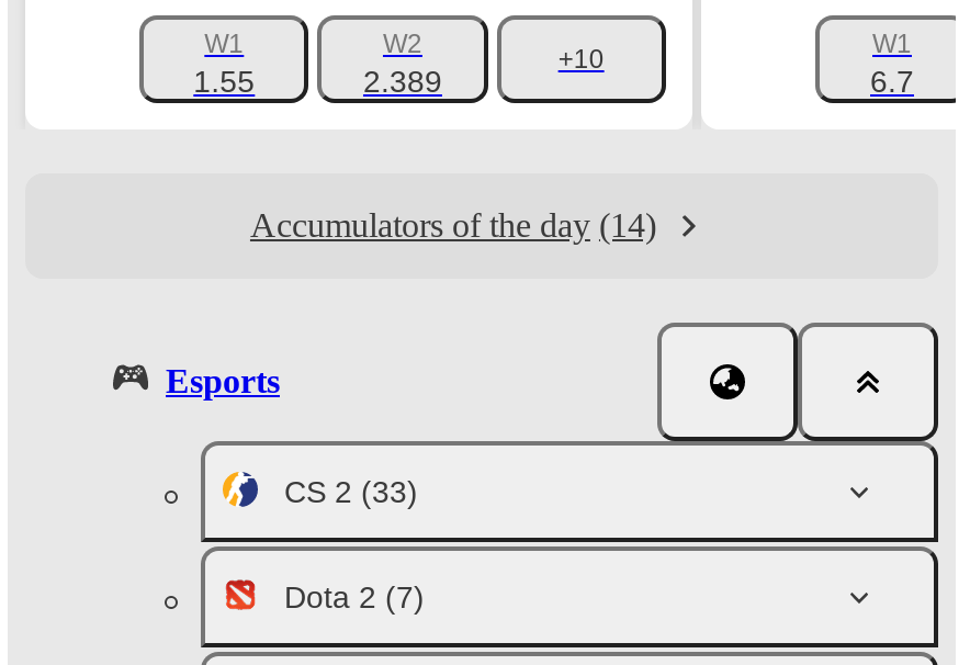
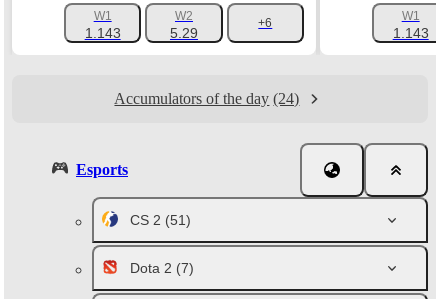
- +10
+ +6

- 1.55
+ 1.143

- 2.389
+ 5.29

- 6.7
+ 1.143

- Accumulators of the day (14)
+ Accumulators of the day (24)

- CS 2 (33)
+ CS 2 (51)
